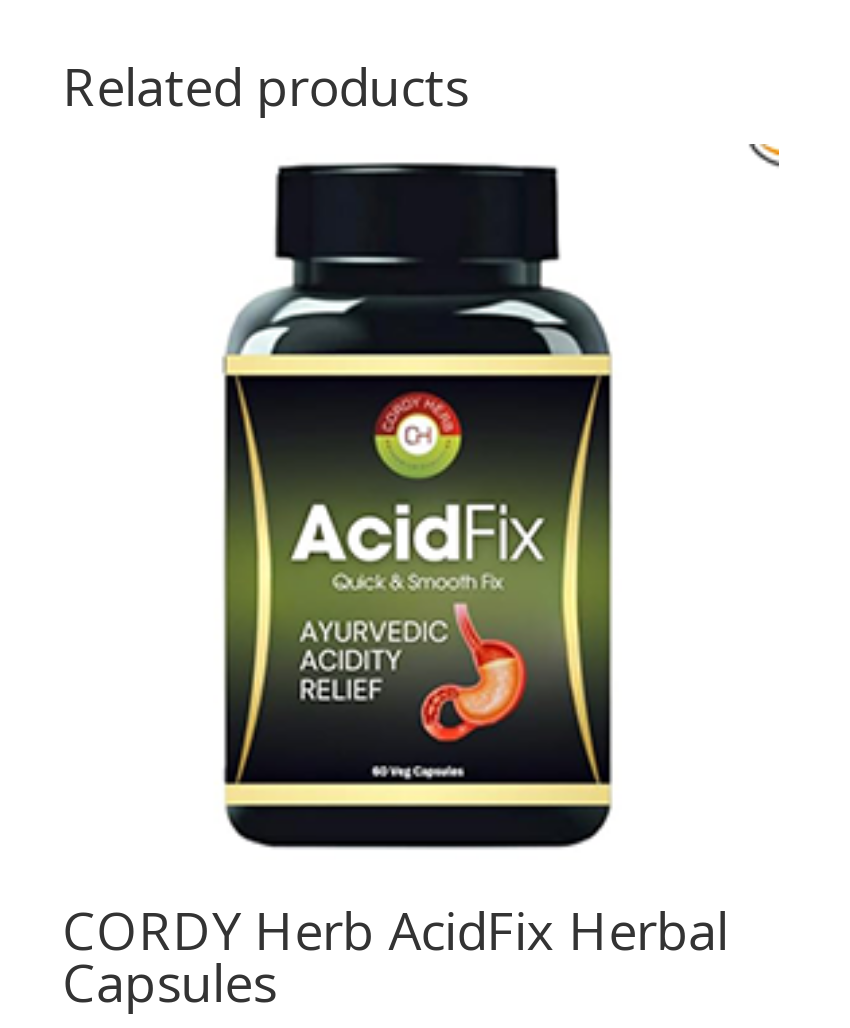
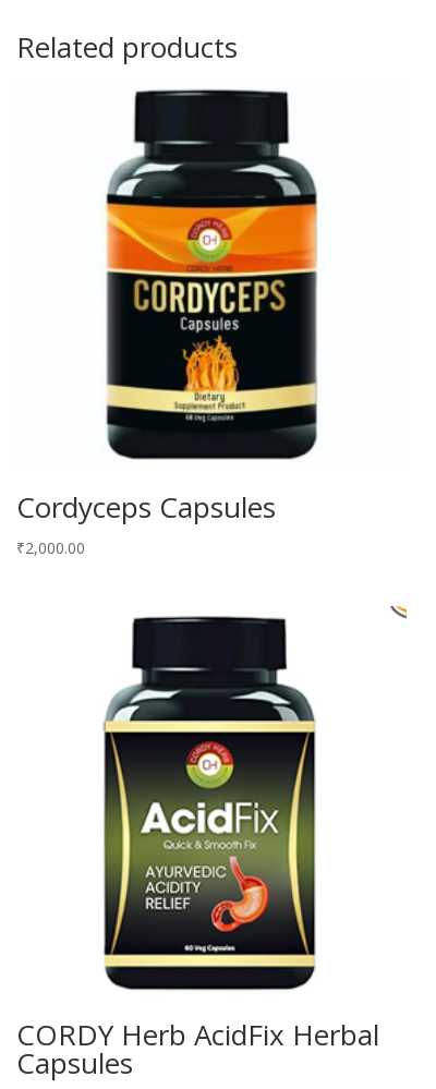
+ [image]
+ Cordyceps Capsules
+ ₹2,000.00
